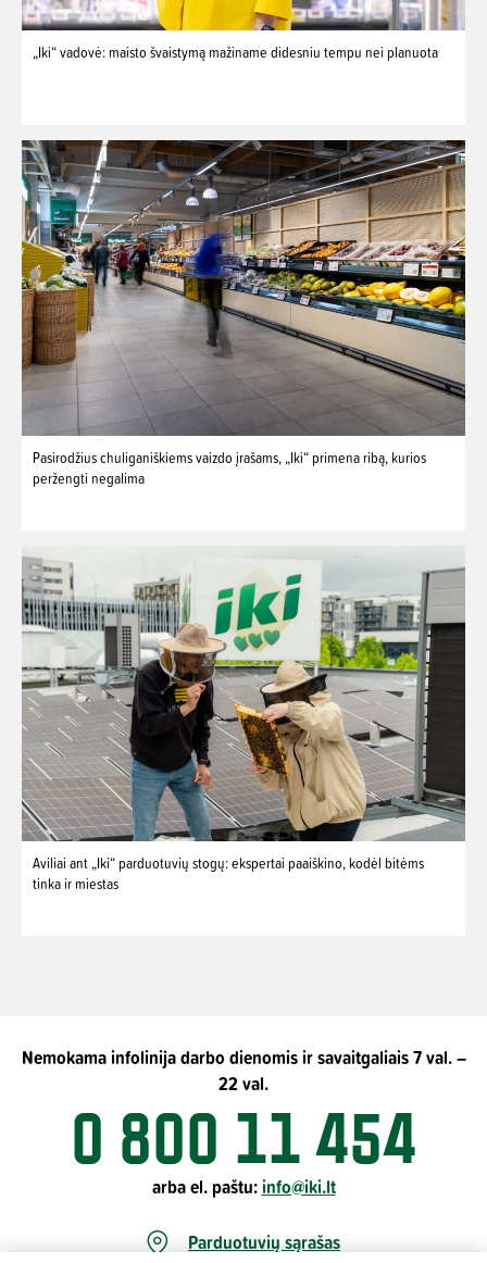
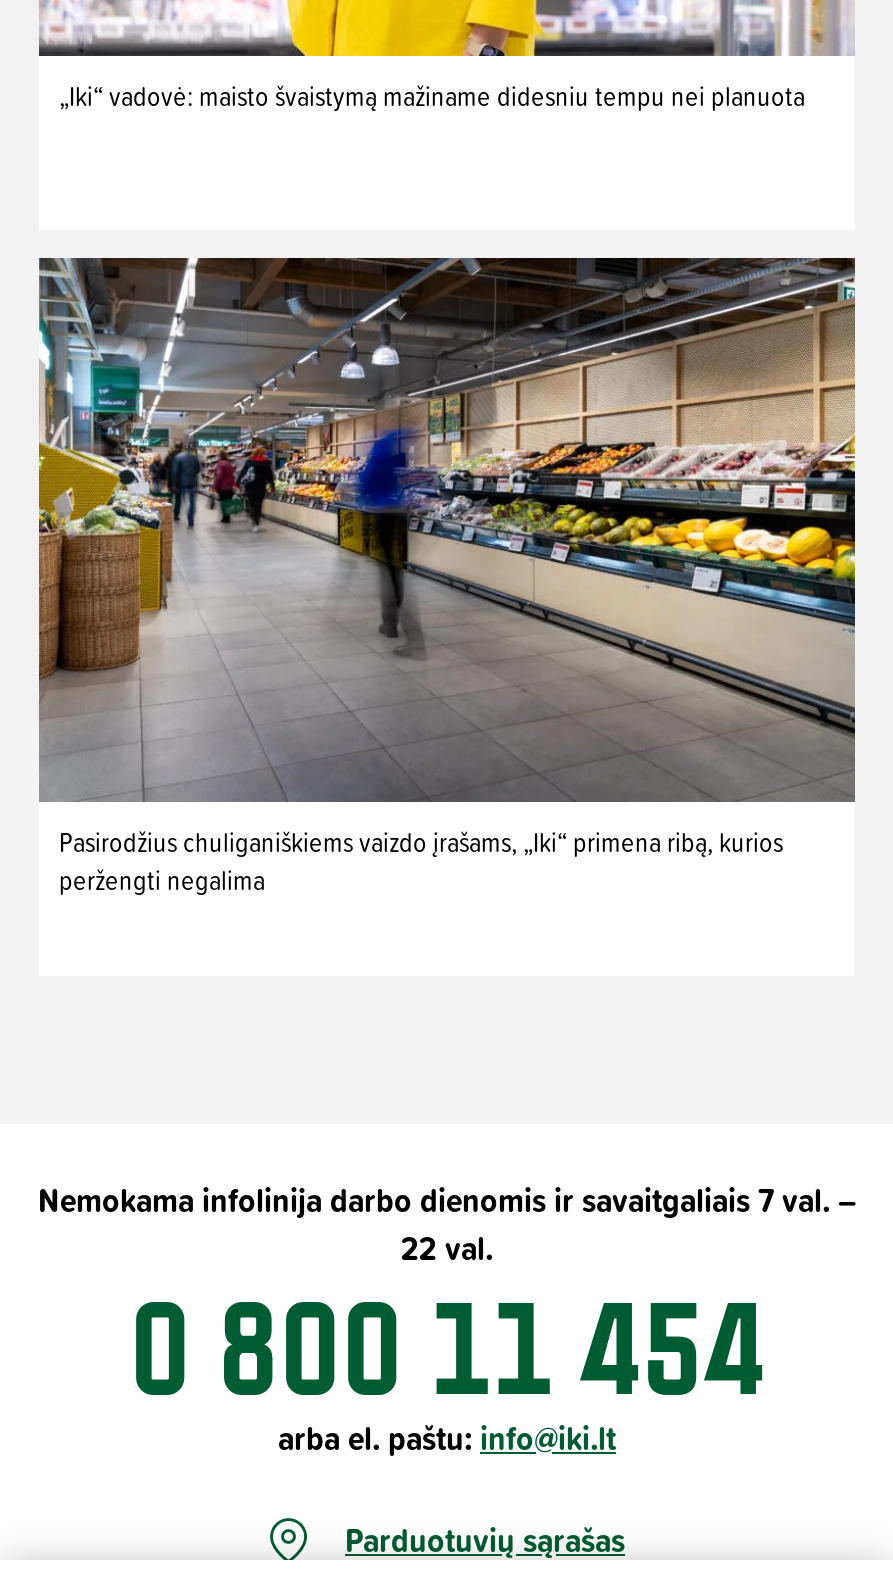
- [image]
- Aviliai ant „Iki“ parduotuvių stogų: ekspertai paaiškino, kodėl bitėms
- tinka ir miestas
